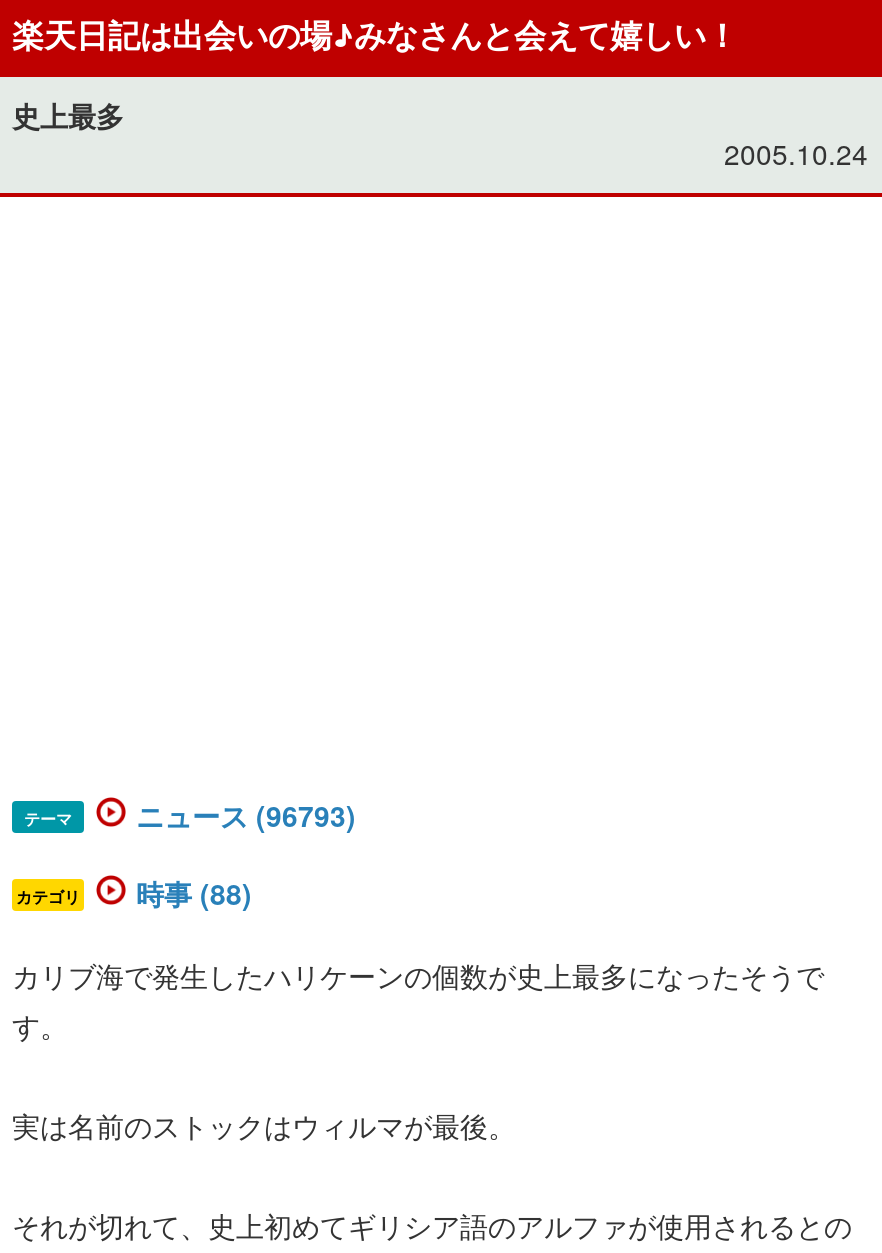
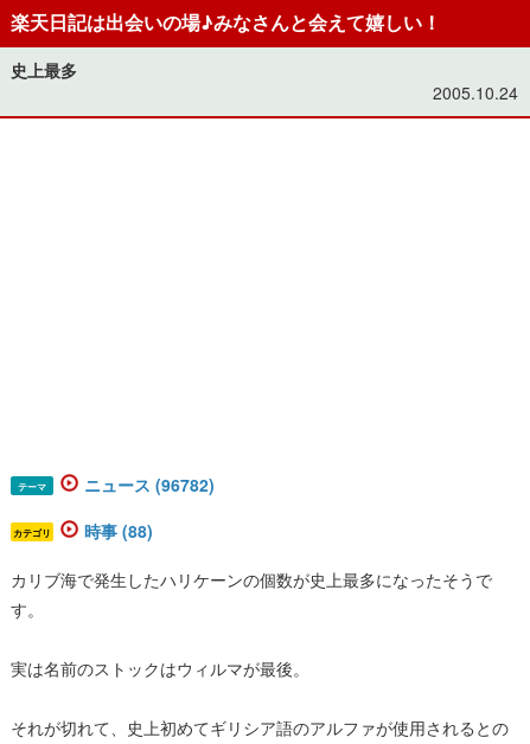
- ニュース (96793)
+ ニュース (96782)
